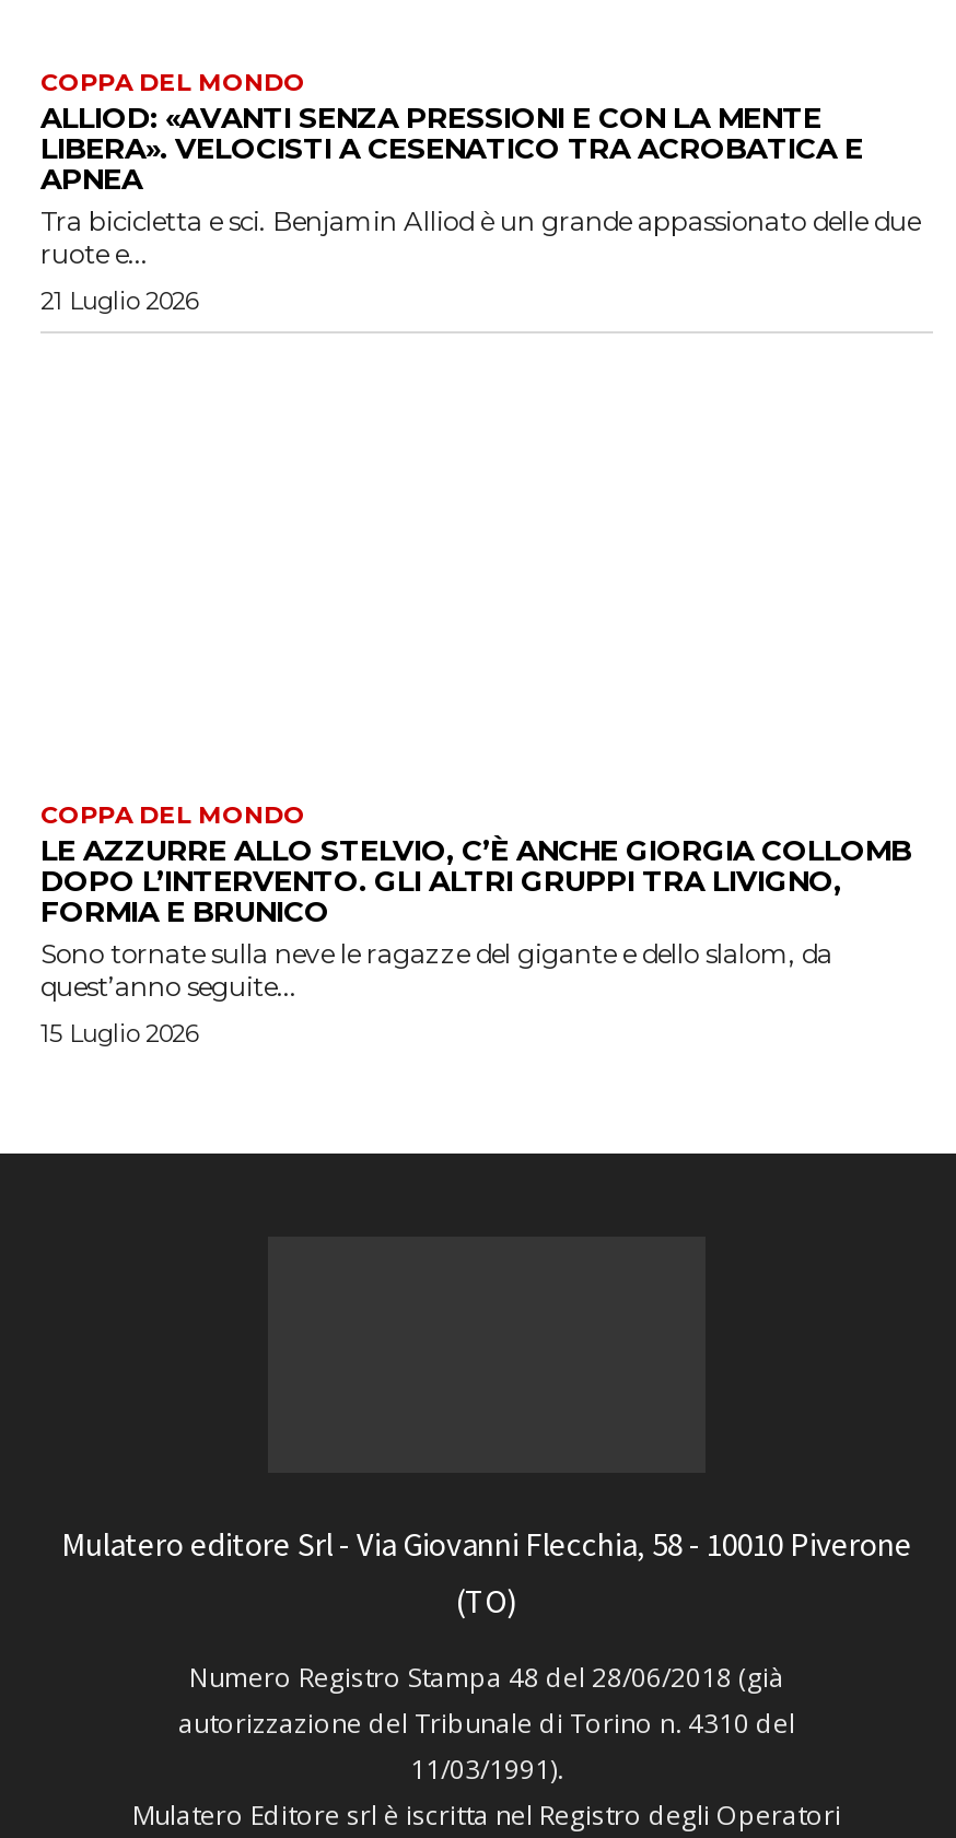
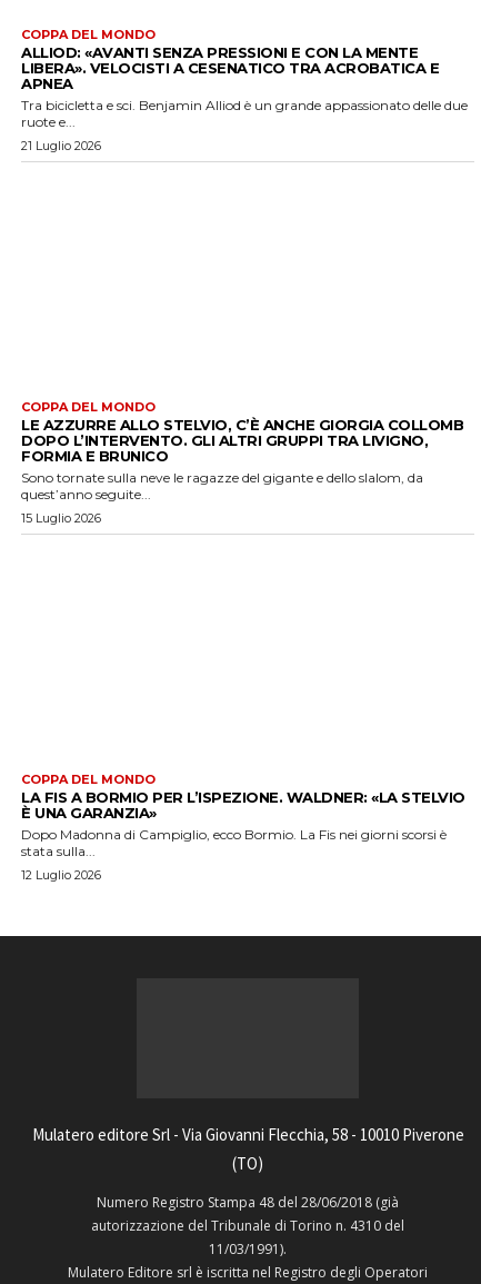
+ COPPA DEL MONDO
+ LA FIS A BORMIO PER L’ISPEZIONE. WALDNER: «LA STELVIO
+ È UNA GARANZIA»
+ Dopo Madonna di Campiglio, ecco Bormio. La Fis nei giorni scorsi è
+ stata sulla...
+ 12 Luglio 2026
